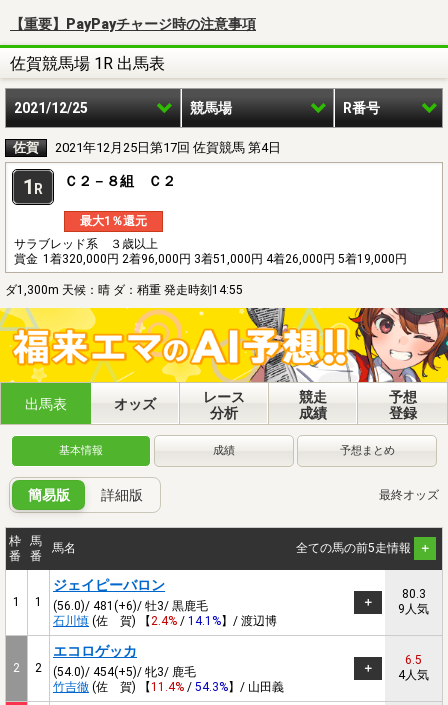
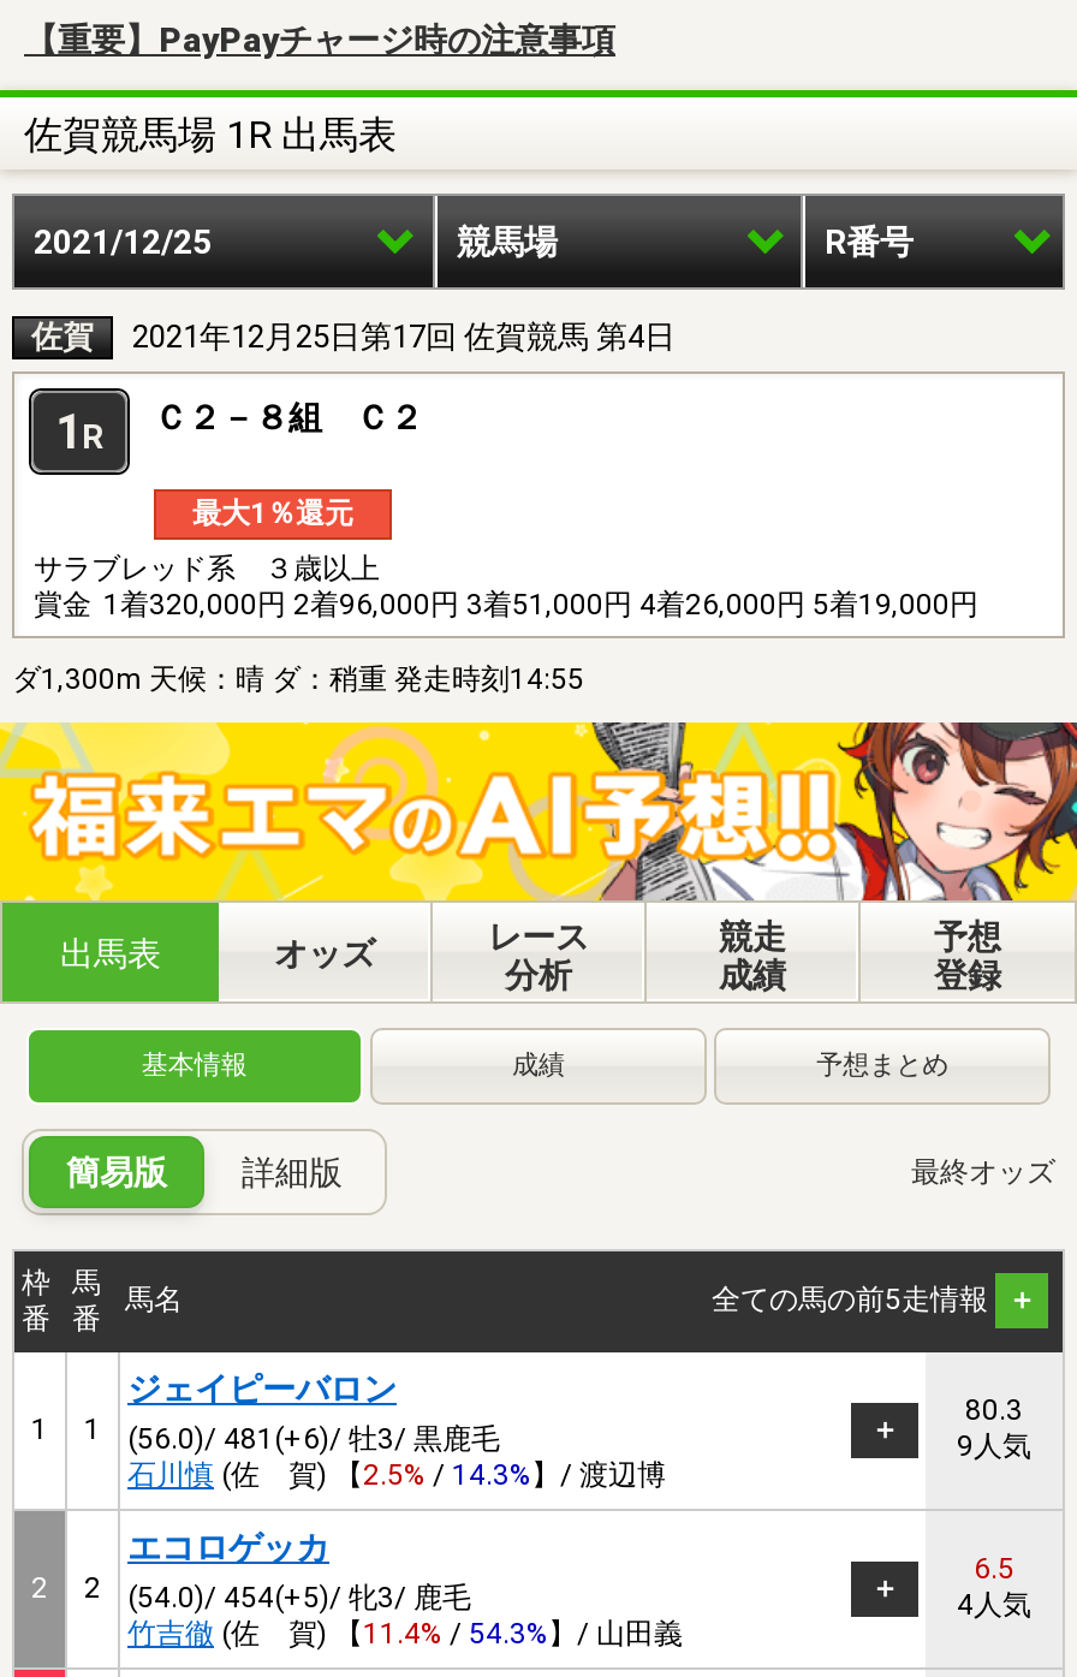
- 石川慎(佐 賀) 【2.4% / 14.1%】/ 渡辺博
+ 石川慎(佐 賀) 【2.5% / 14.3%】/ 渡辺博
